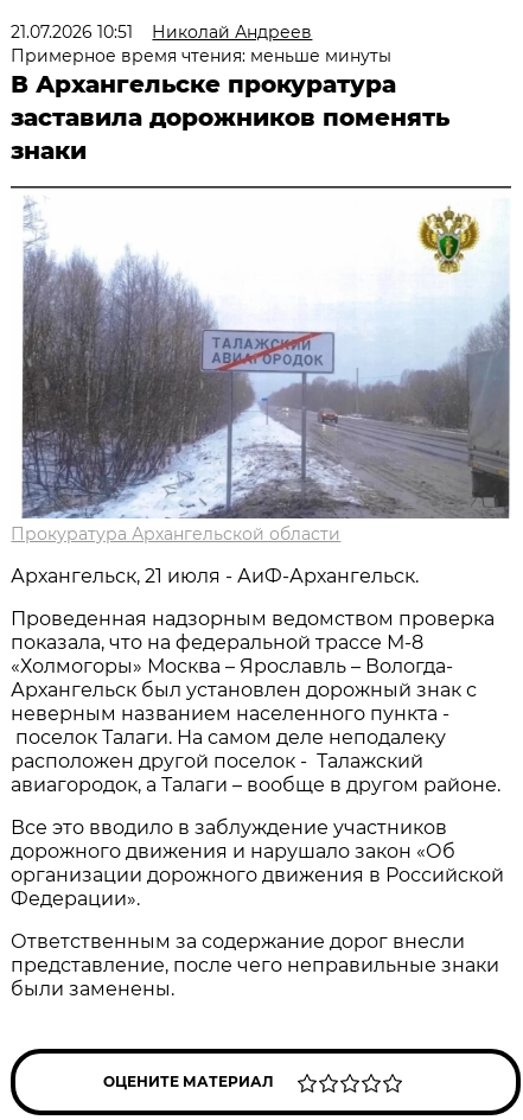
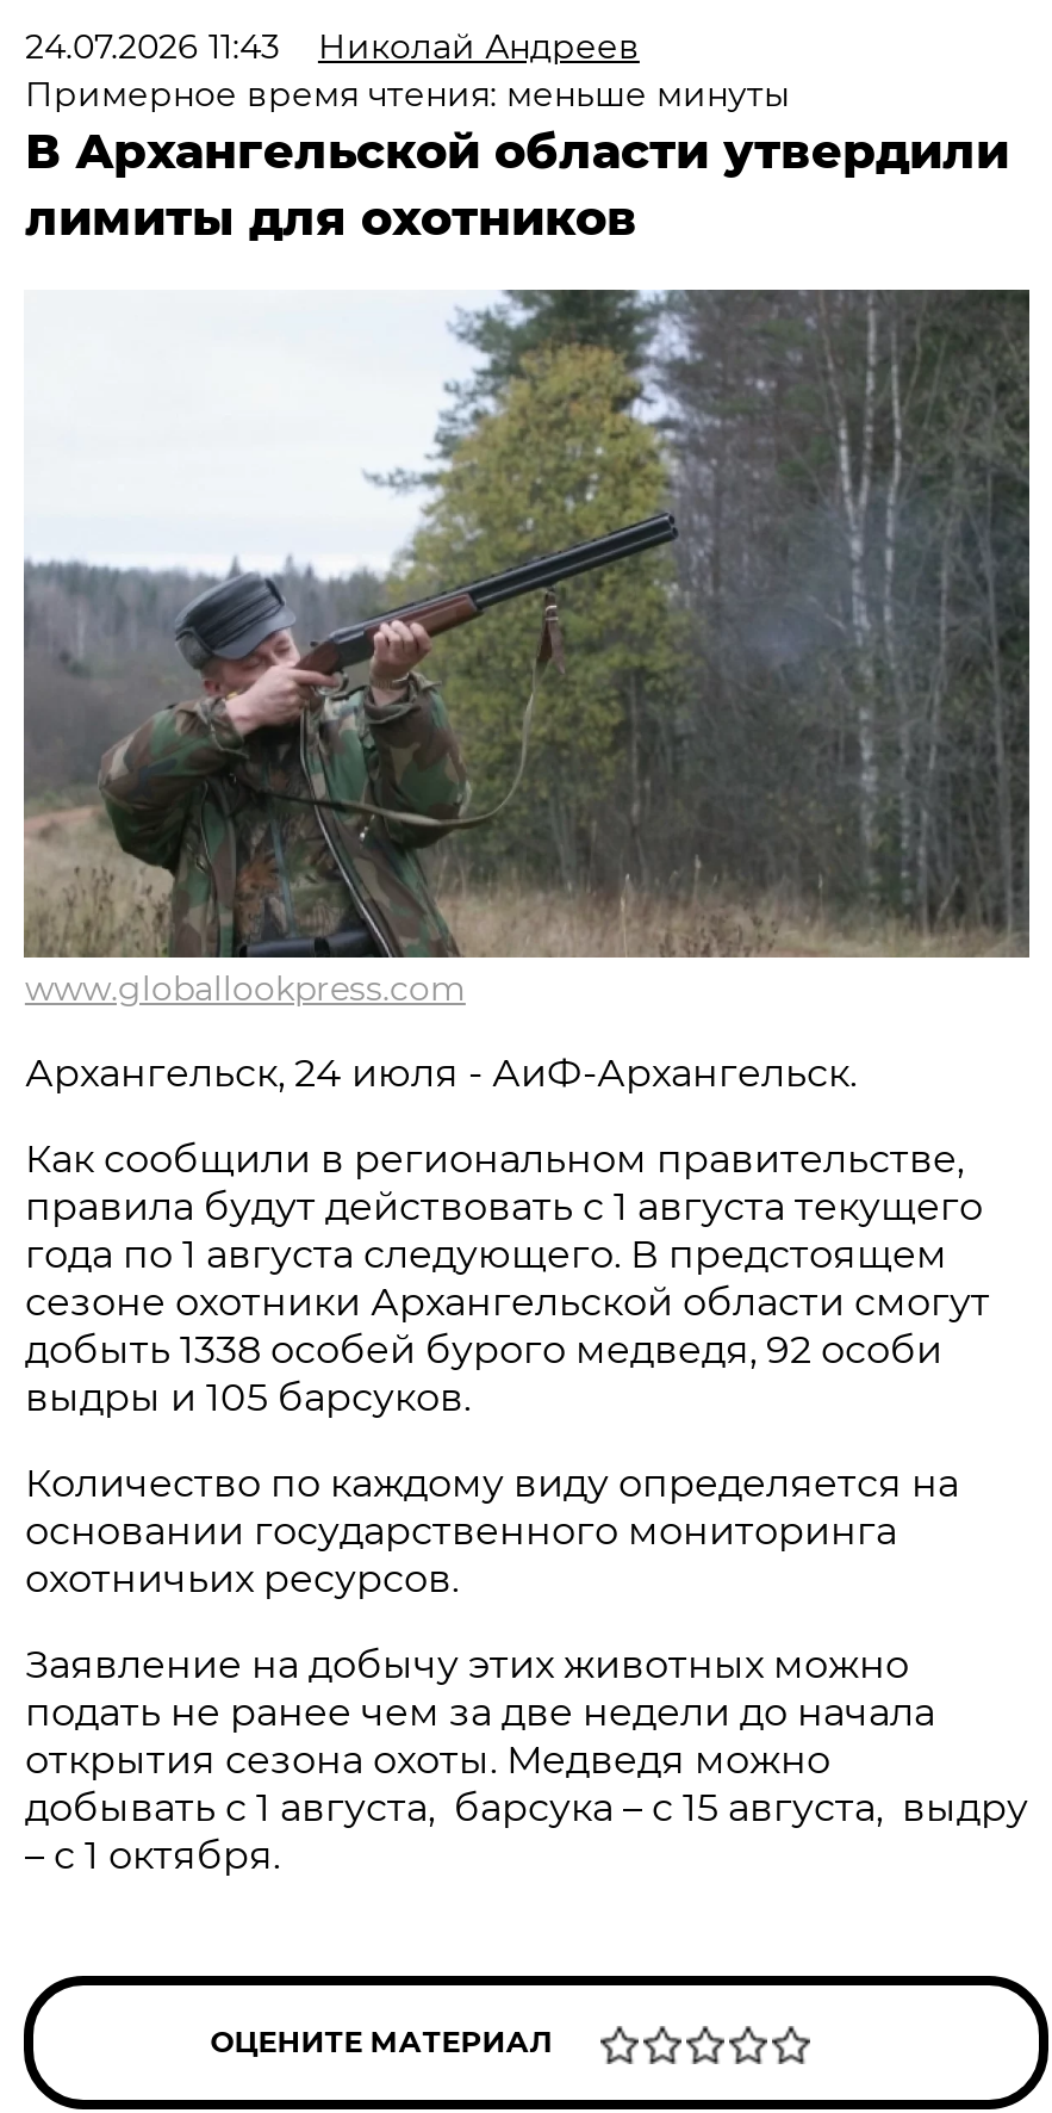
- 21.07.2026 10:51 Николай Андреев
+ 24.07.2026 11:43 Николай Андреев

- В Архангельске прокуратура
- заставила дорожников поменять
- знаки
+ В Архангельской области утвердили
+ лимиты для охотников

- [image]
- Прокуратура Архангельской области
+ [image]
+ www.globallookpress.com

- Архангельск, 21 июля - АиФ-Архангельск.
+ Архангельск, 24 июля - АиФ-Архангельск.

- Проведенная надзорным ведомством проверка
- показала, что на федеральной трассе М-8
- «Холмогоры» Москва – Ярославль – Вологда-
- Архангельск был установлен дорожный знак с
- неверным названием населенного пункта -
- поселок Талаги. На самом деле неподалеку
- расположен другой поселок - Талажский
- авиагородок, а Талаги – вообще в другом районе.
+ Как сообщили в региональном правительстве,
+ правила будут действовать с 1 августа текущего
+ года по 1 августа следующего. В предстоящем
+ сезоне охотники Архангельской области смогут
+ добыть 1338 особей бурого медведя, 92 особи
+ выдры и 105 барсуков.

- Все это вводило в заблуждение участников
- дорожного движения и нарушало закон «Об
- организации дорожного движения в Российской
- Федерации».
+ Количество по каждому виду определяется на
+ основании государственного мониторинга
+ охотничьих ресурсов.

- Ответственным за содержание дорог внесли
- представление, после чего неправильные знаки
- были заменены.
+ Заявление на добычу этих животных можно
+ подать не ранее чем за две недели до начала
+ открытия сезона охоты. Медведя можно
+ добывать с 1 августа, барсука – с 15 августа, выдру
+ – с 1 октября.
